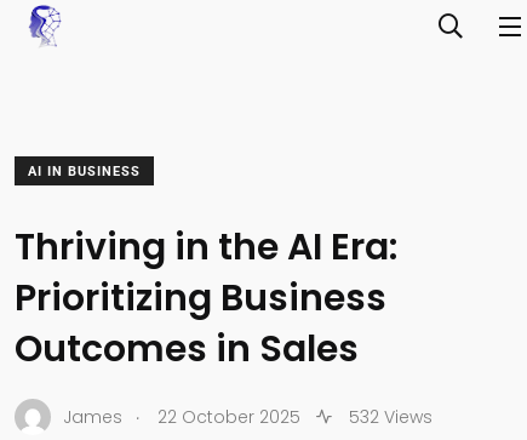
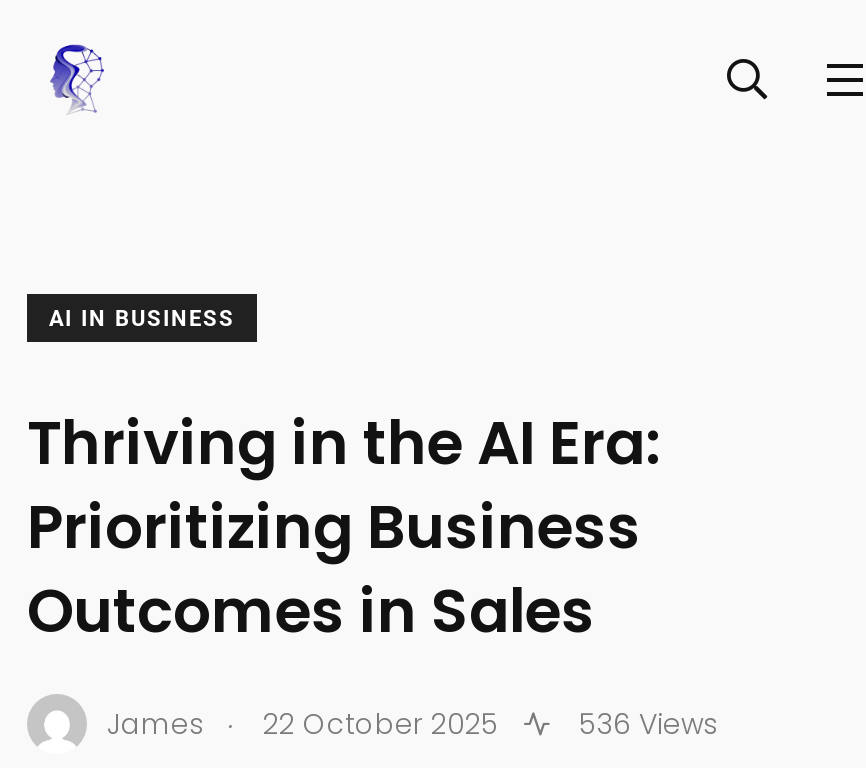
- James . 22 October 2025 532 Views
+ James . 22 October 2025 536 Views
